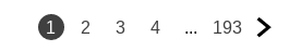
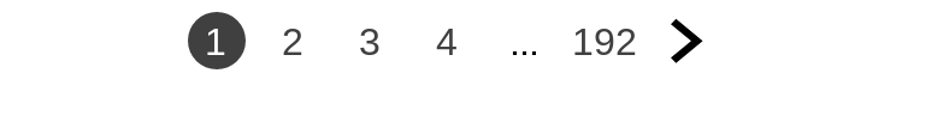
- 193
+ 192
